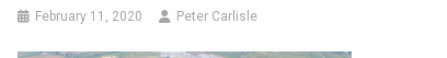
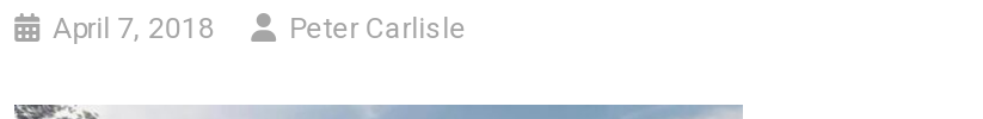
- February 11, 2020
+ April 7, 2018
